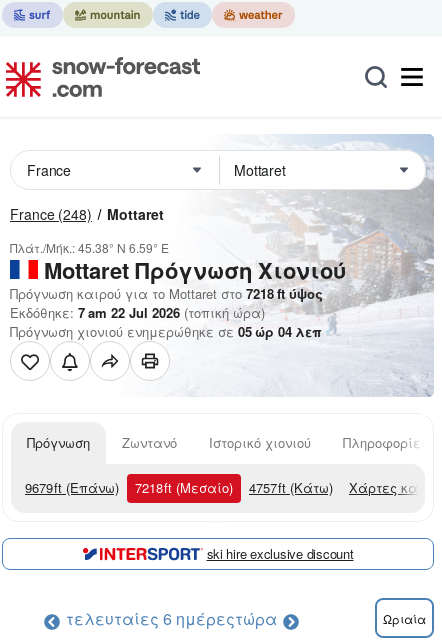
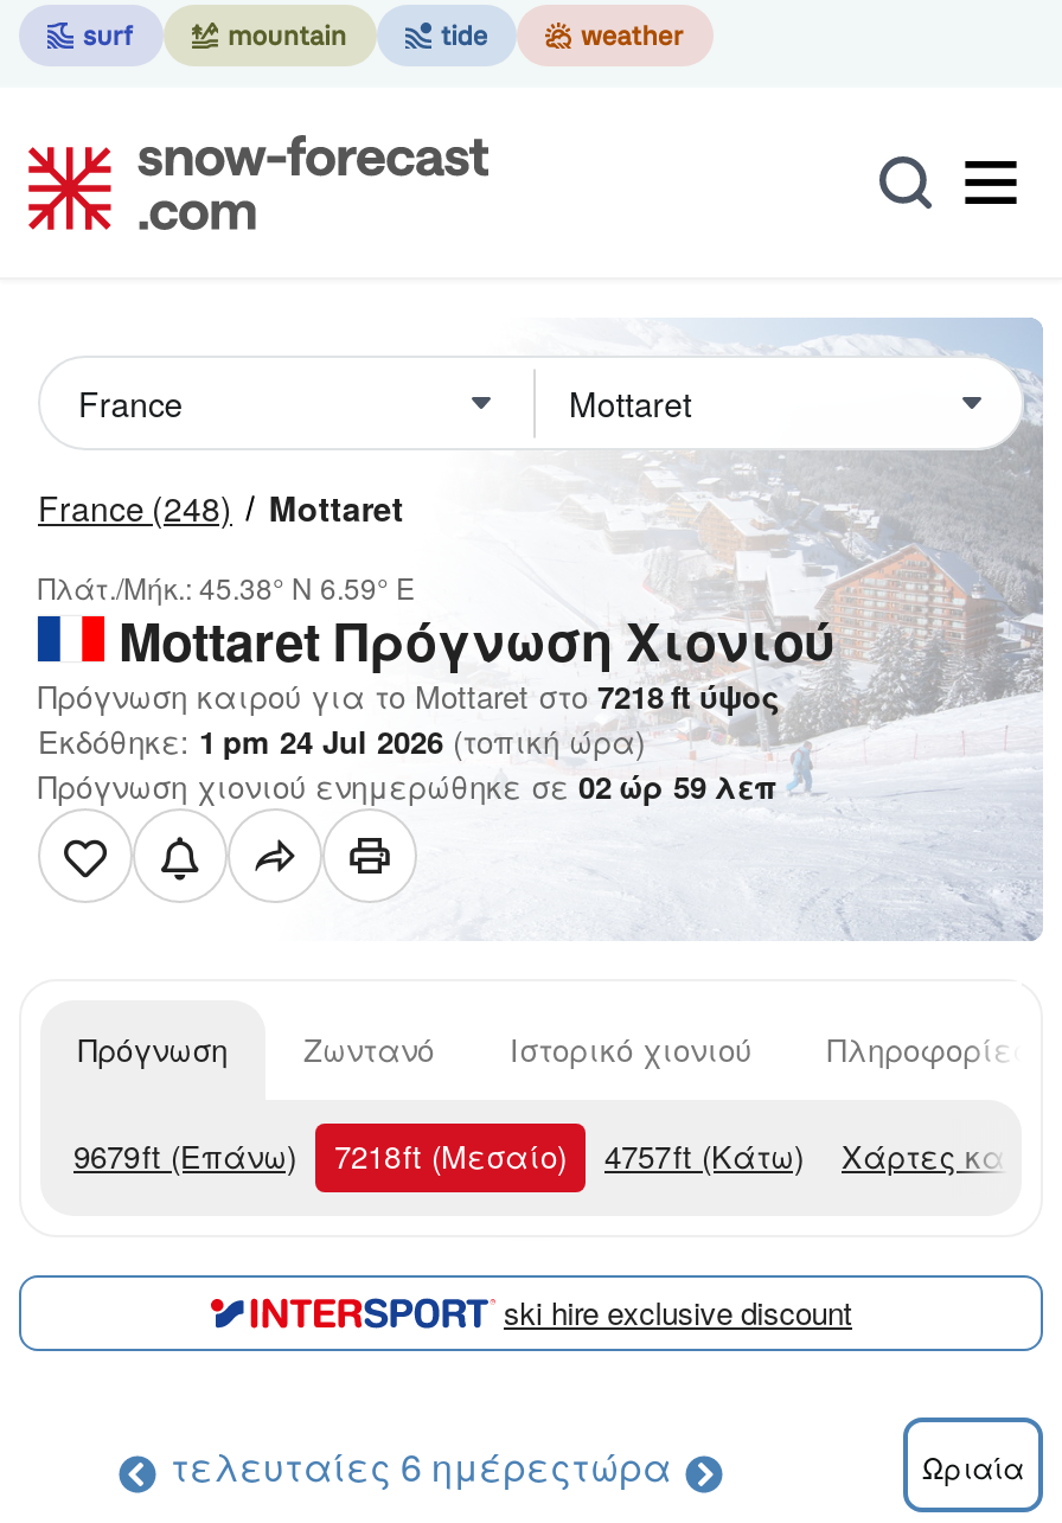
- Εκδόθηκε: 7 am 22 Jul 2026 (τοπική ώρα)
+ Εκδόθηκε: 1 pm 24 Jul 2026 (τοπική ώρα)

- Πρόγνωση χιονιού ενημερώθηκε σε 05 ώρ 04 λεπ
+ Πρόγνωση χιονιού ενημερώθηκε σε 02 ώρ 59 λεπ
